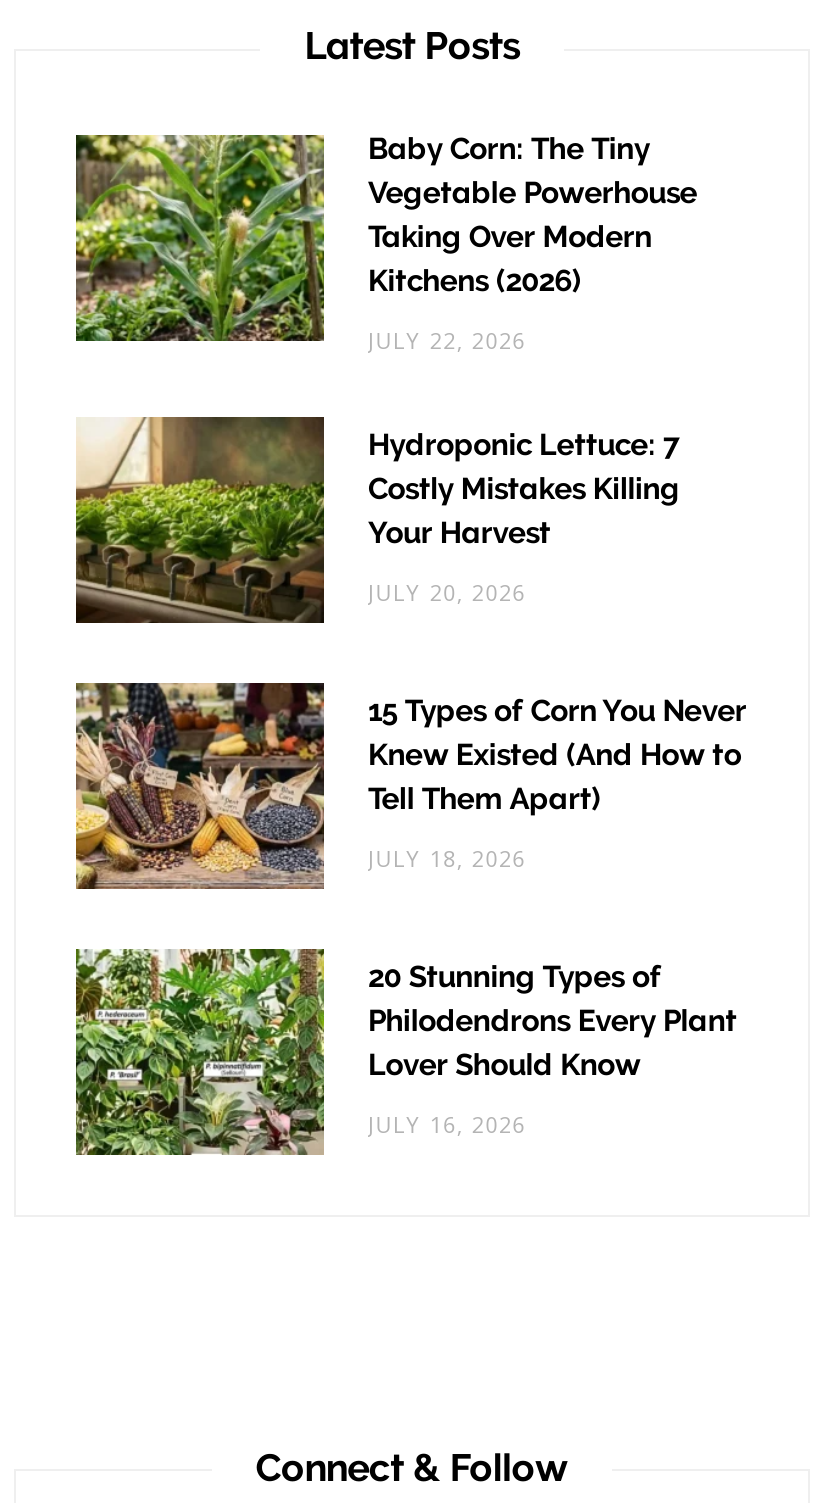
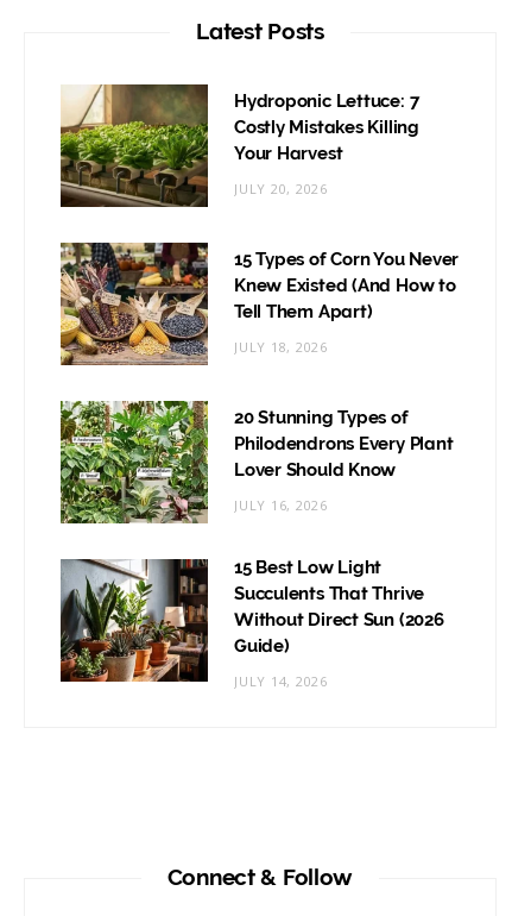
- [image]
- Baby Corn: The Tiny
- Vegetable Powerhouse
- Taking Over Modern
- Kitchens (2026)
- JULY 22, 2026

moved up: [image] | Hydroponic Lettuce: 7 | Costly Mistakes Killing | ... | Lover Should Know | JULY 16, 2026

+ [image]
+ 15 Best Low Light
+ Succulents That Thrive
+ Without Direct Sun (2026
+ Guide)
+ JULY 14, 2026
